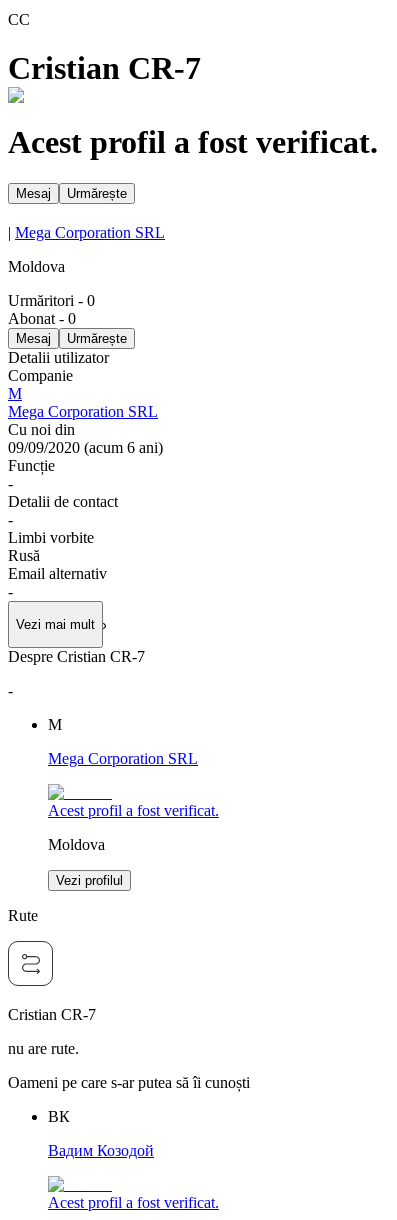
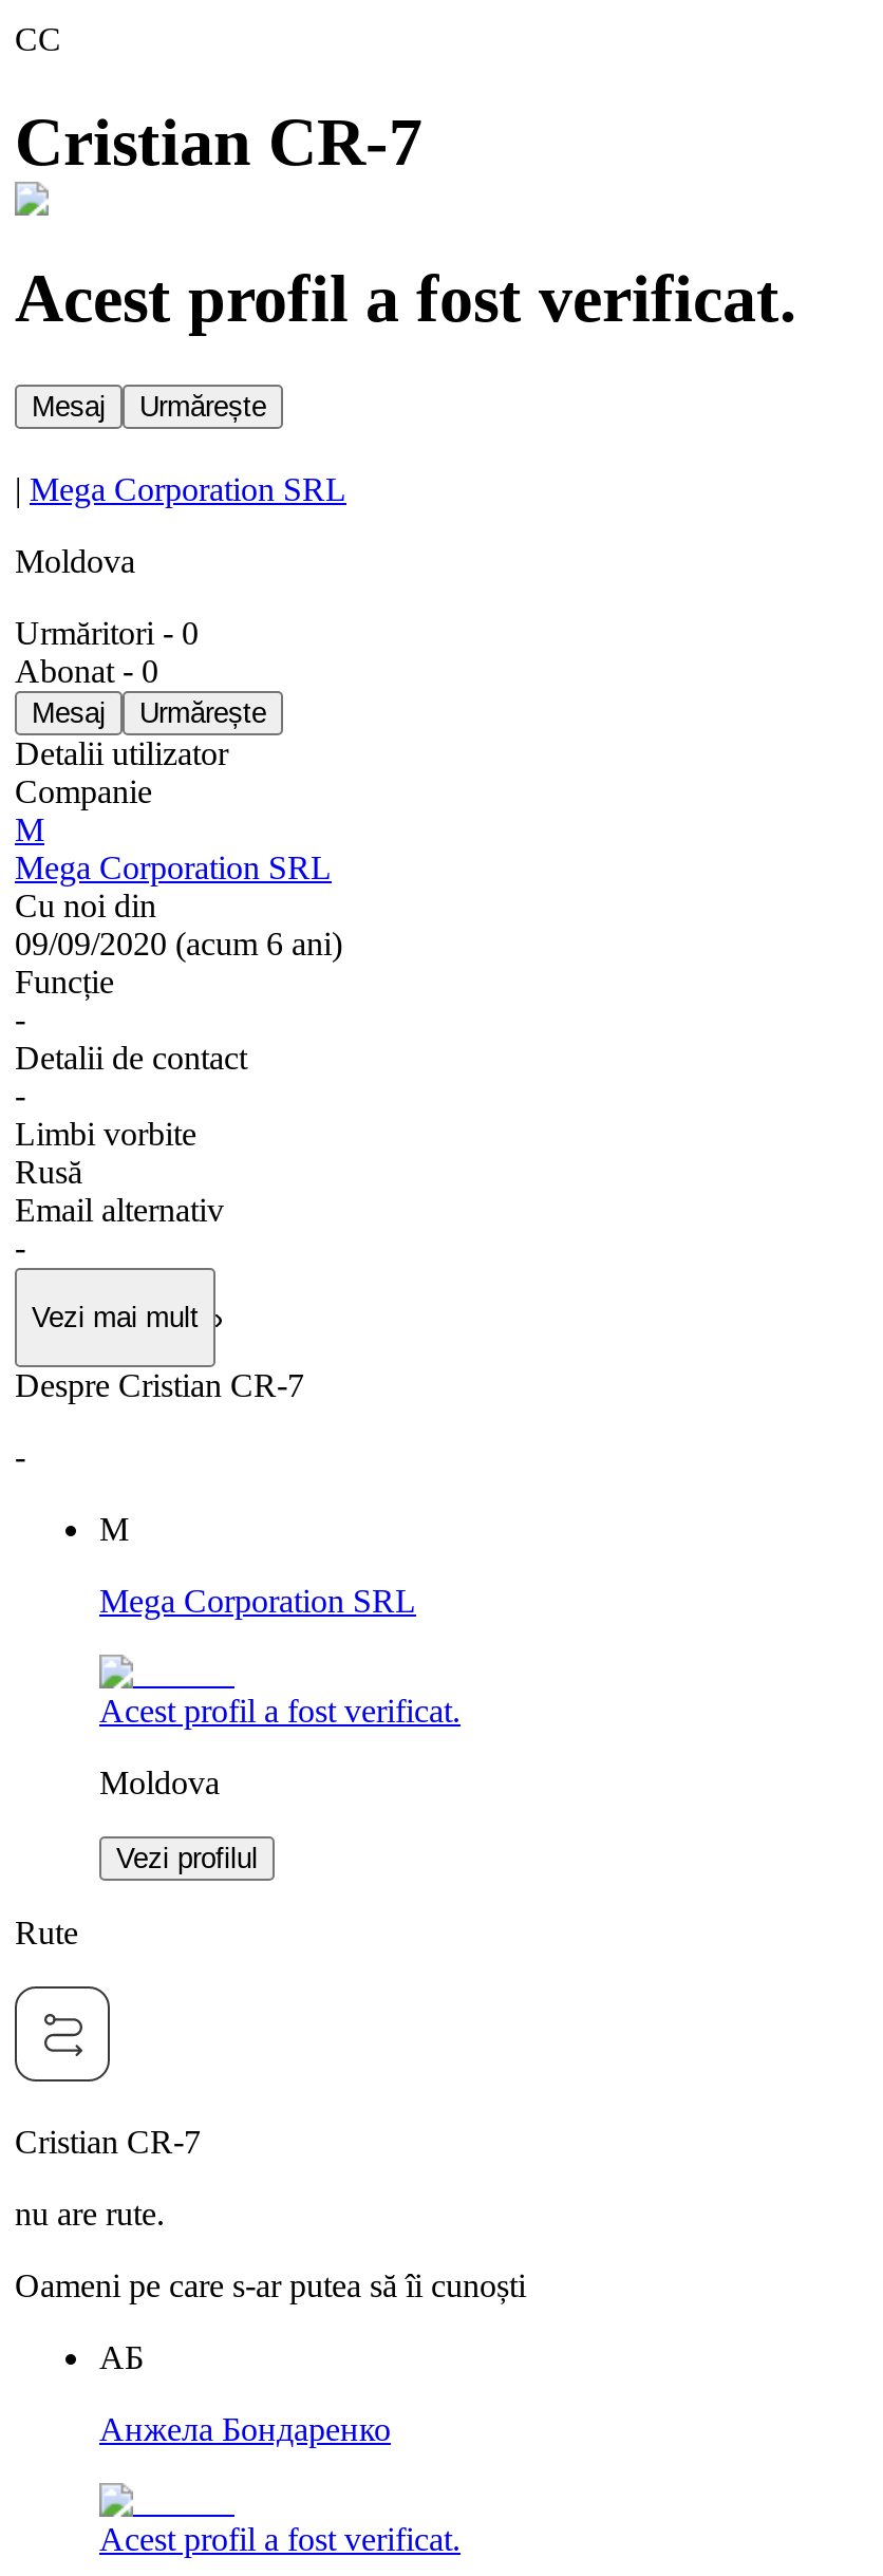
- ВК
+ АБ

- Вадим Козодой
+ Анжела Бондаренко
